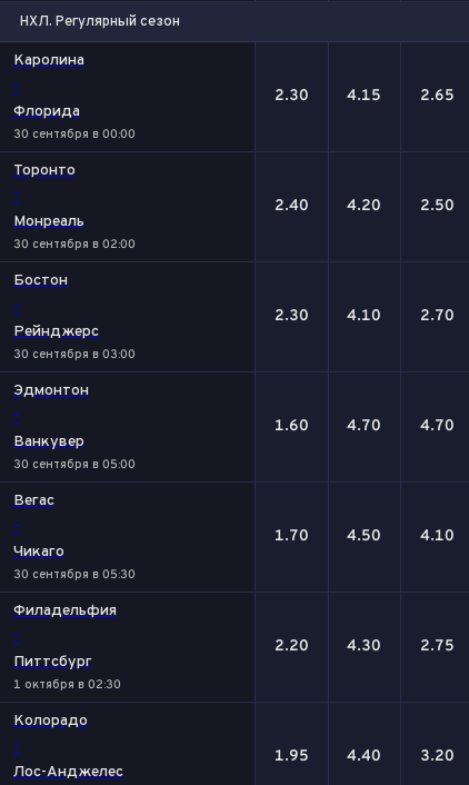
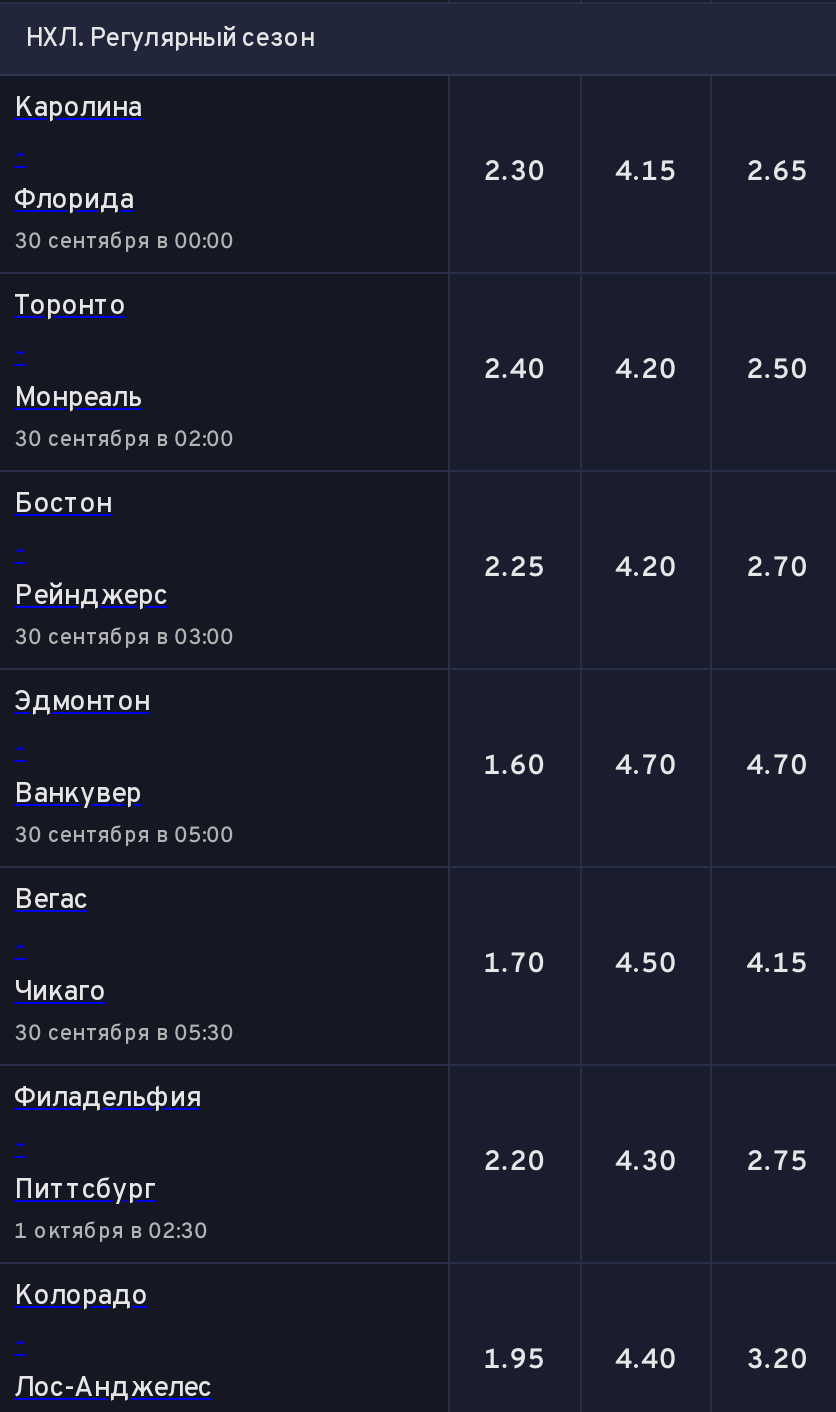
- 2.30
+ 2.25

- 4.10
+ 4.20

- 4.10
+ 4.15
